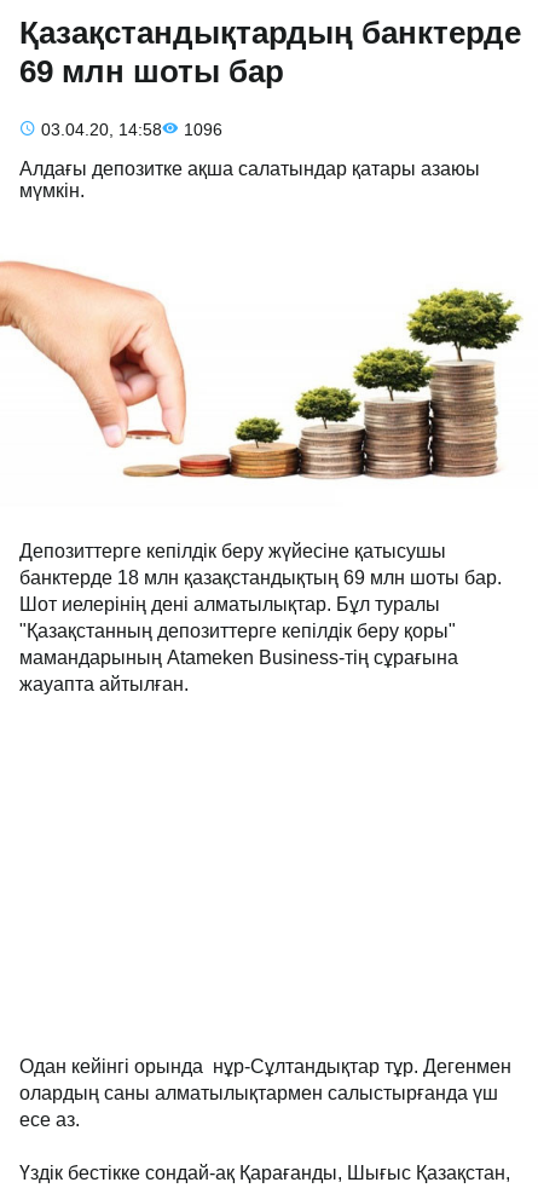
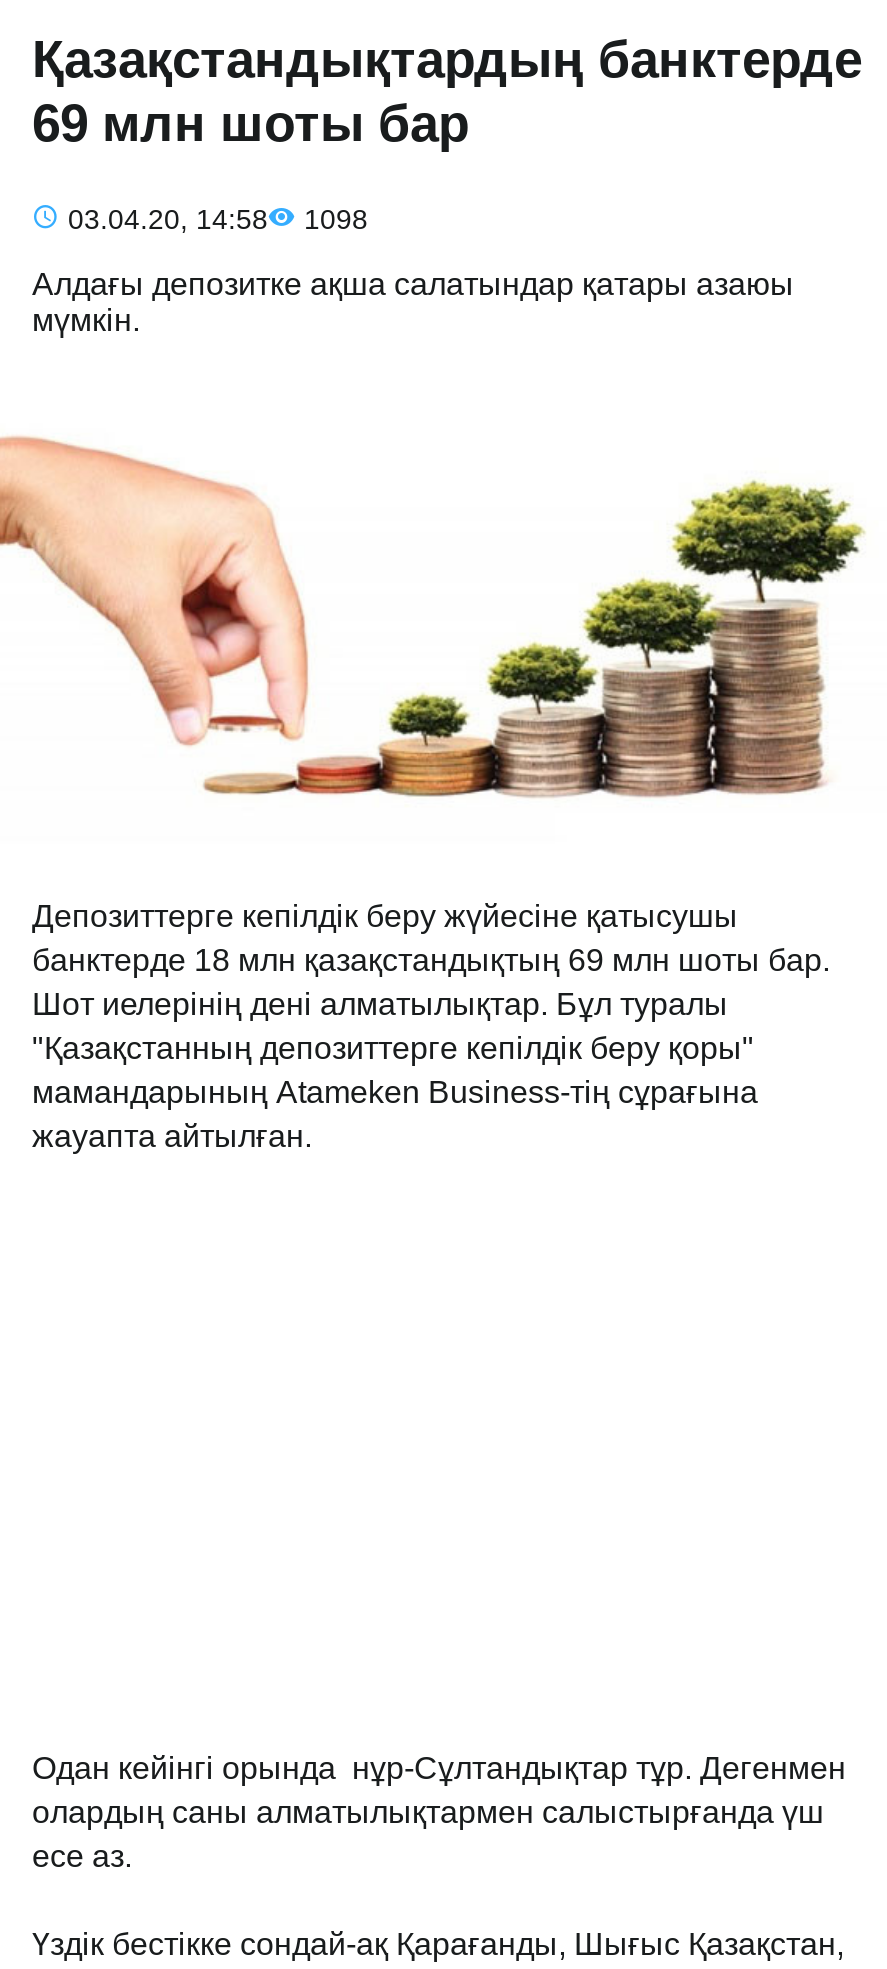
- 03.04.20, 14:58 1096
+ 03.04.20, 14:58 1098
